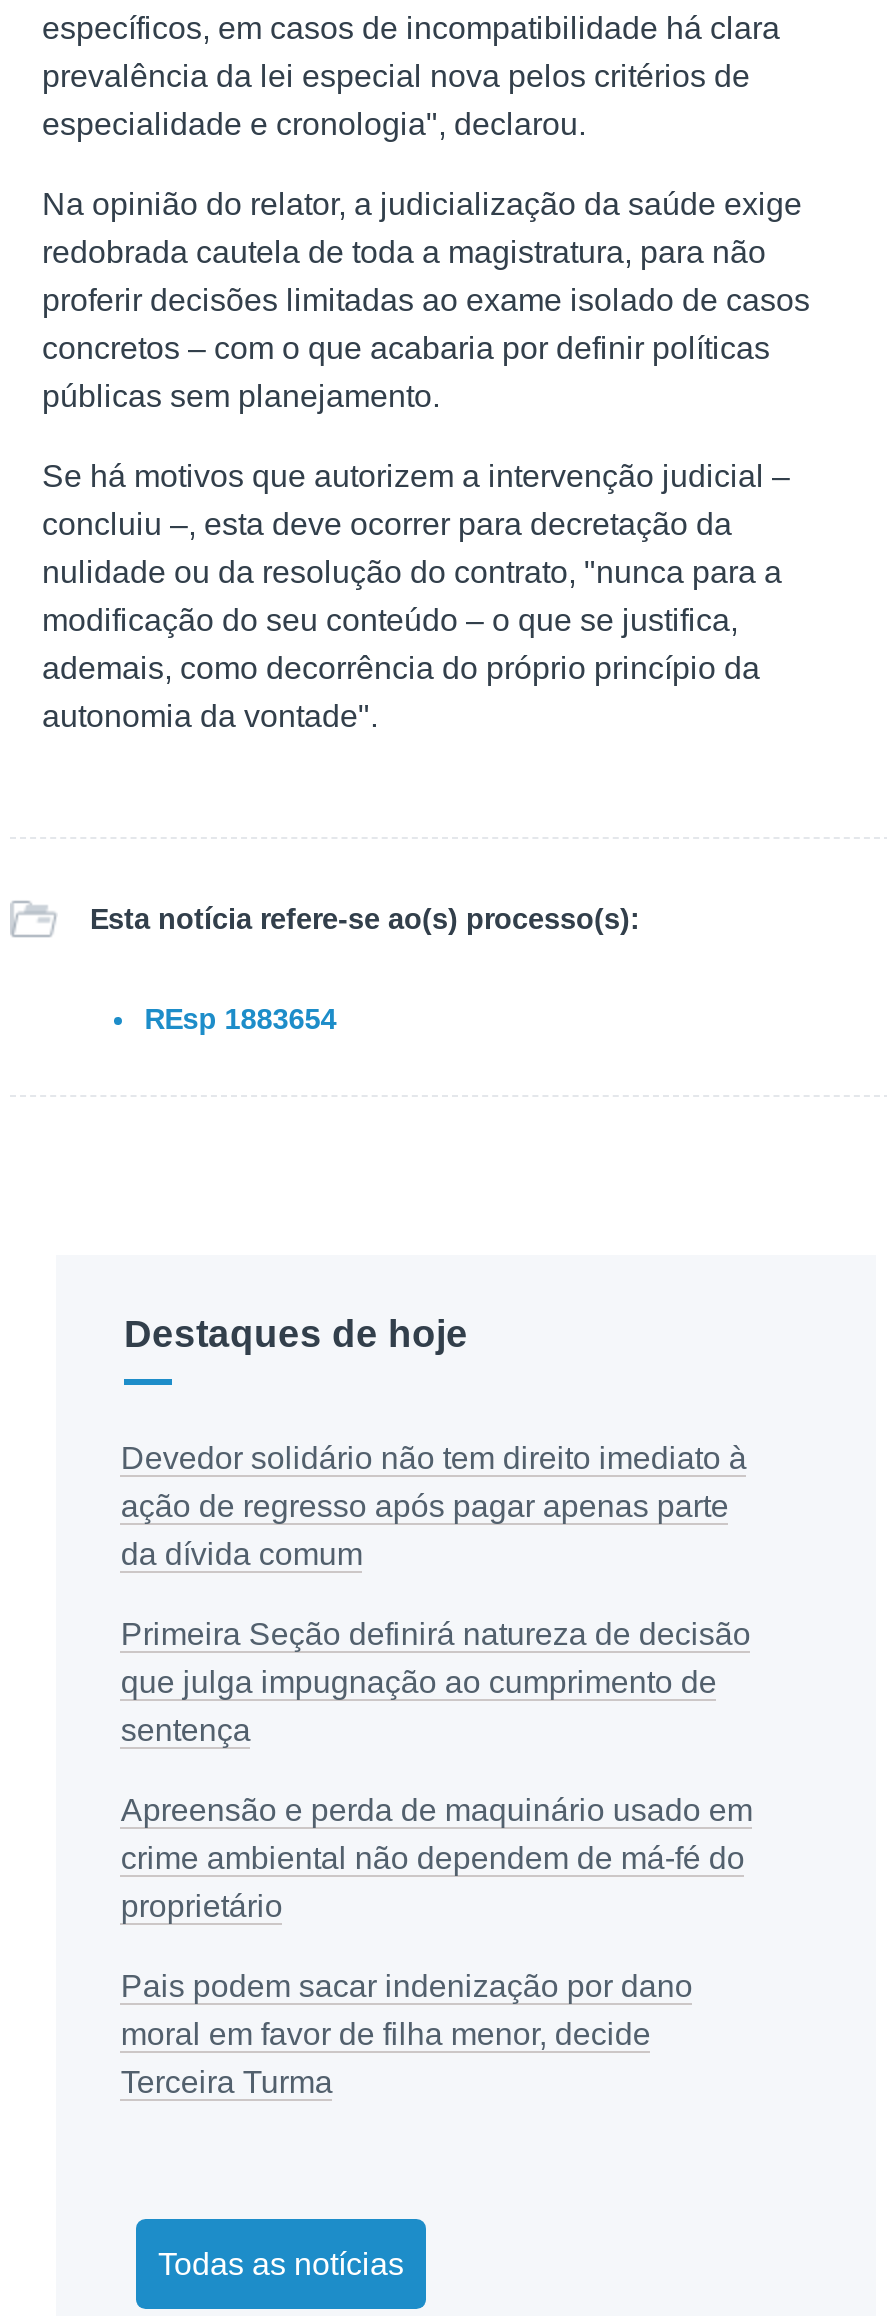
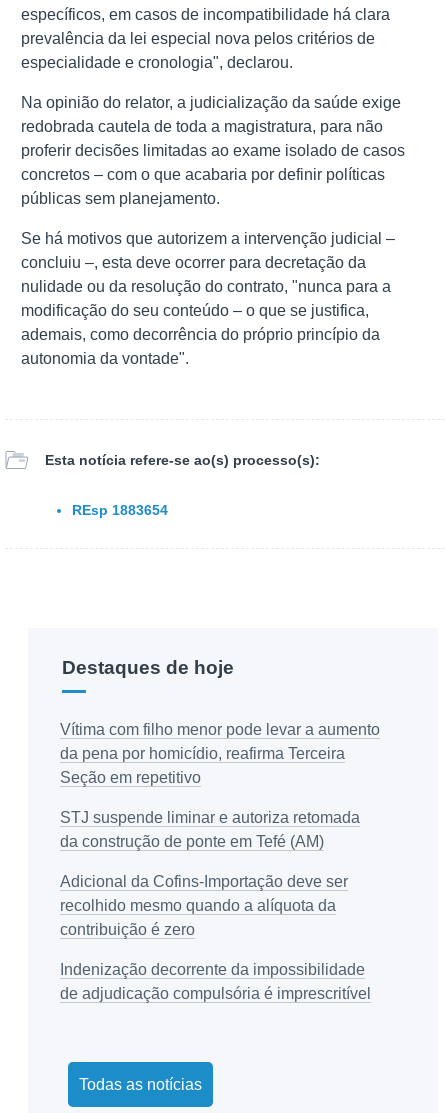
- Devedor solidário não tem direito imediato à
- ação de regresso após pagar apenas parte
- da dívida comum
+ Vítima com filho menor pode levar a aumento
+ da pena por homicídio, reafirma Terceira
+ Seção em repetitivo

- Primeira Seção definirá natureza de decisão
- que julga impugnação ao cumprimento de
- sentença
+ STJ suspende liminar e autoriza retomada
+ da construção de ponte em Tefé (AM)

- Apreensão e perda de maquinário usado em
- crime ambiental não dependem de má-fé do
- proprietário
+ Adicional da Cofins-Importação deve ser
+ recolhido mesmo quando a alíquota da
+ contribuição é zero

- Pais podem sacar indenização por dano
- moral em favor de filha menor, decide
- Terceira Turma
+ Indenização decorrente da impossibilidade
+ de adjudicação compulsória é imprescritível
